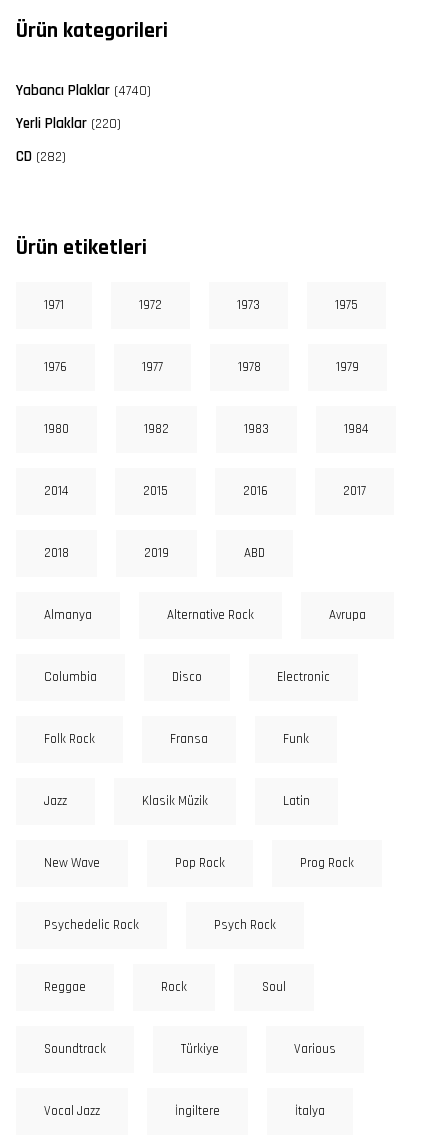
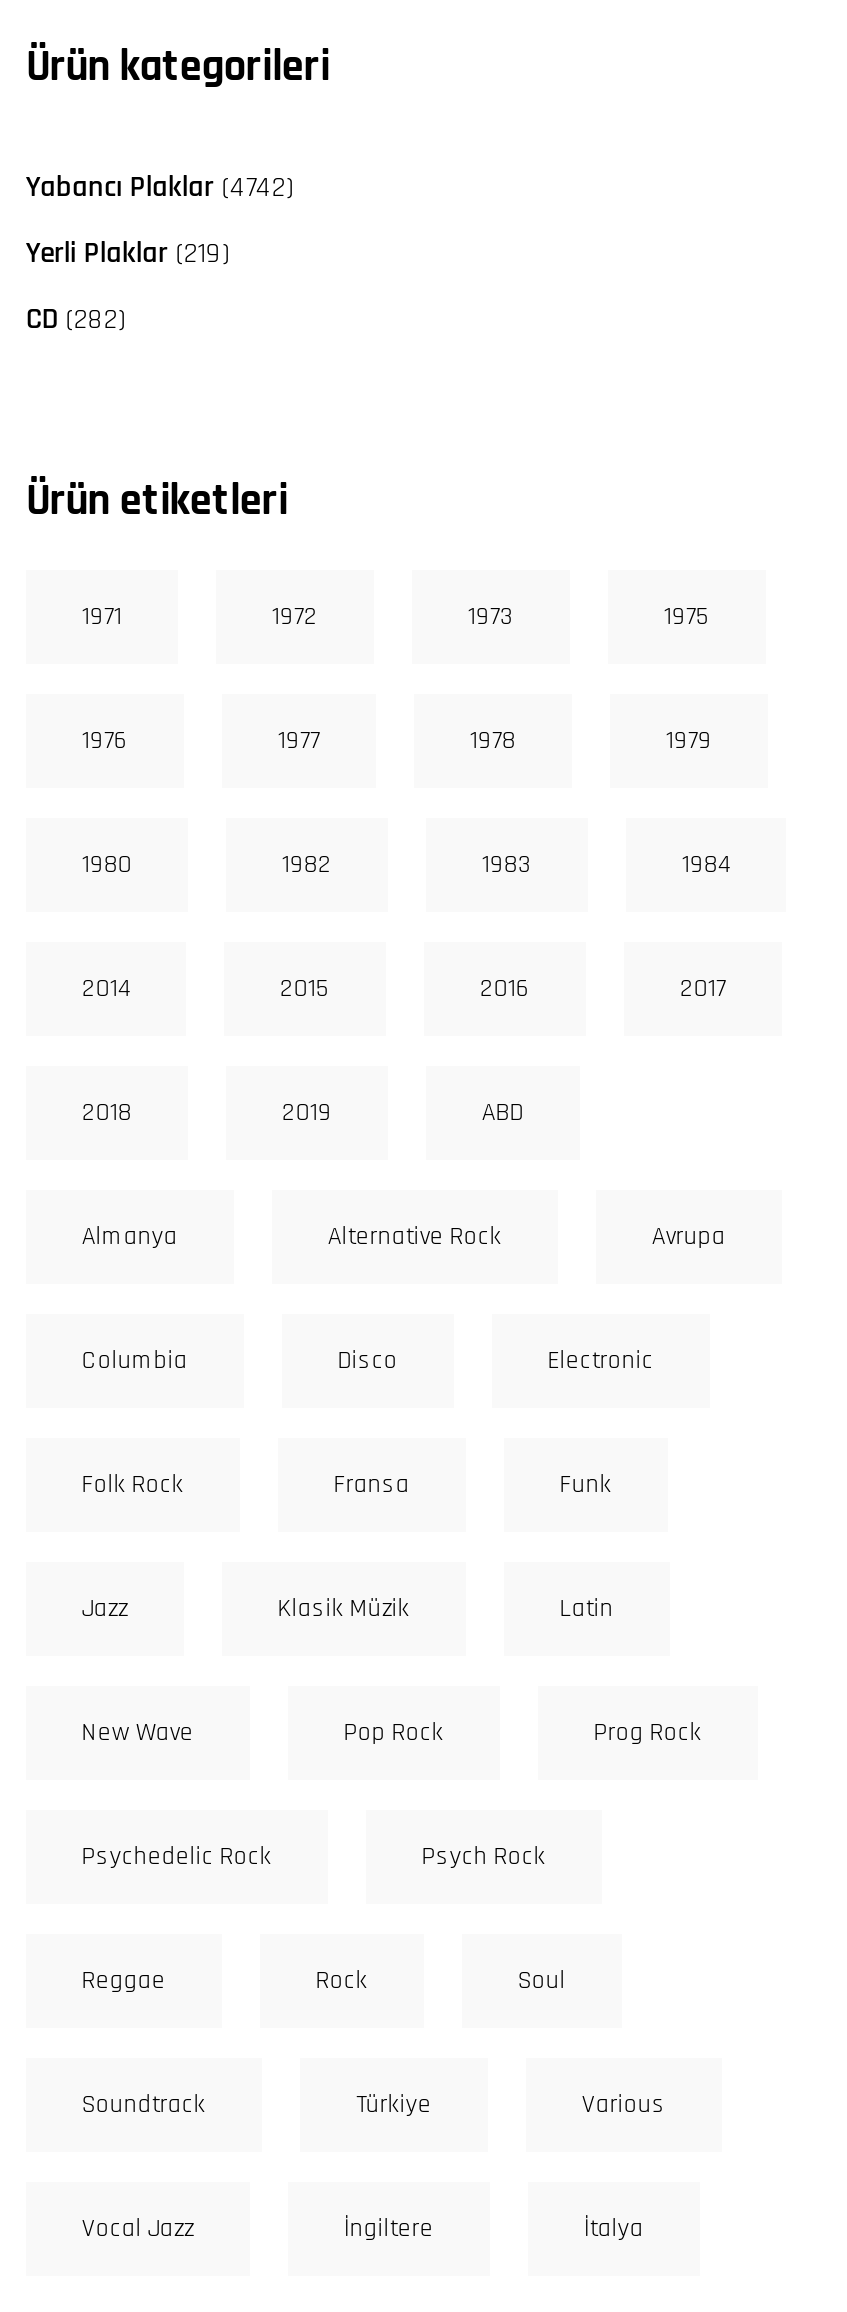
- Yabancı Plaklar (4740)
+ Yabancı Plaklar (4742)

- Yerli Plaklar (220)
+ Yerli Plaklar (219)
